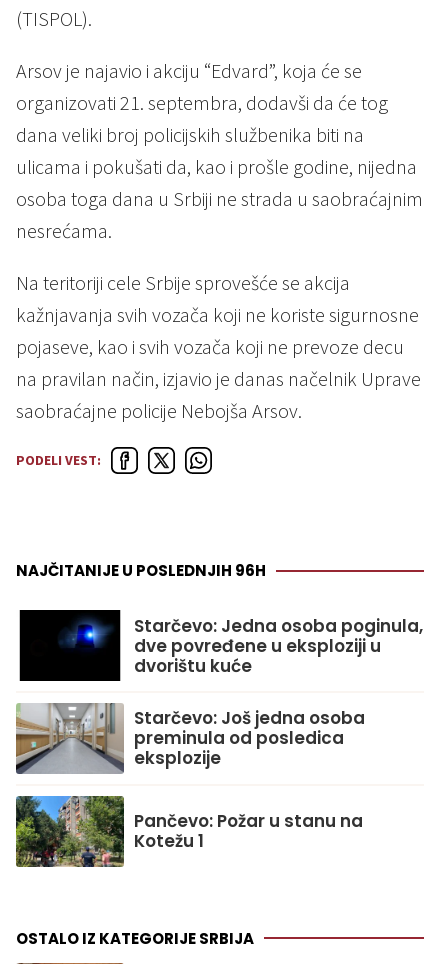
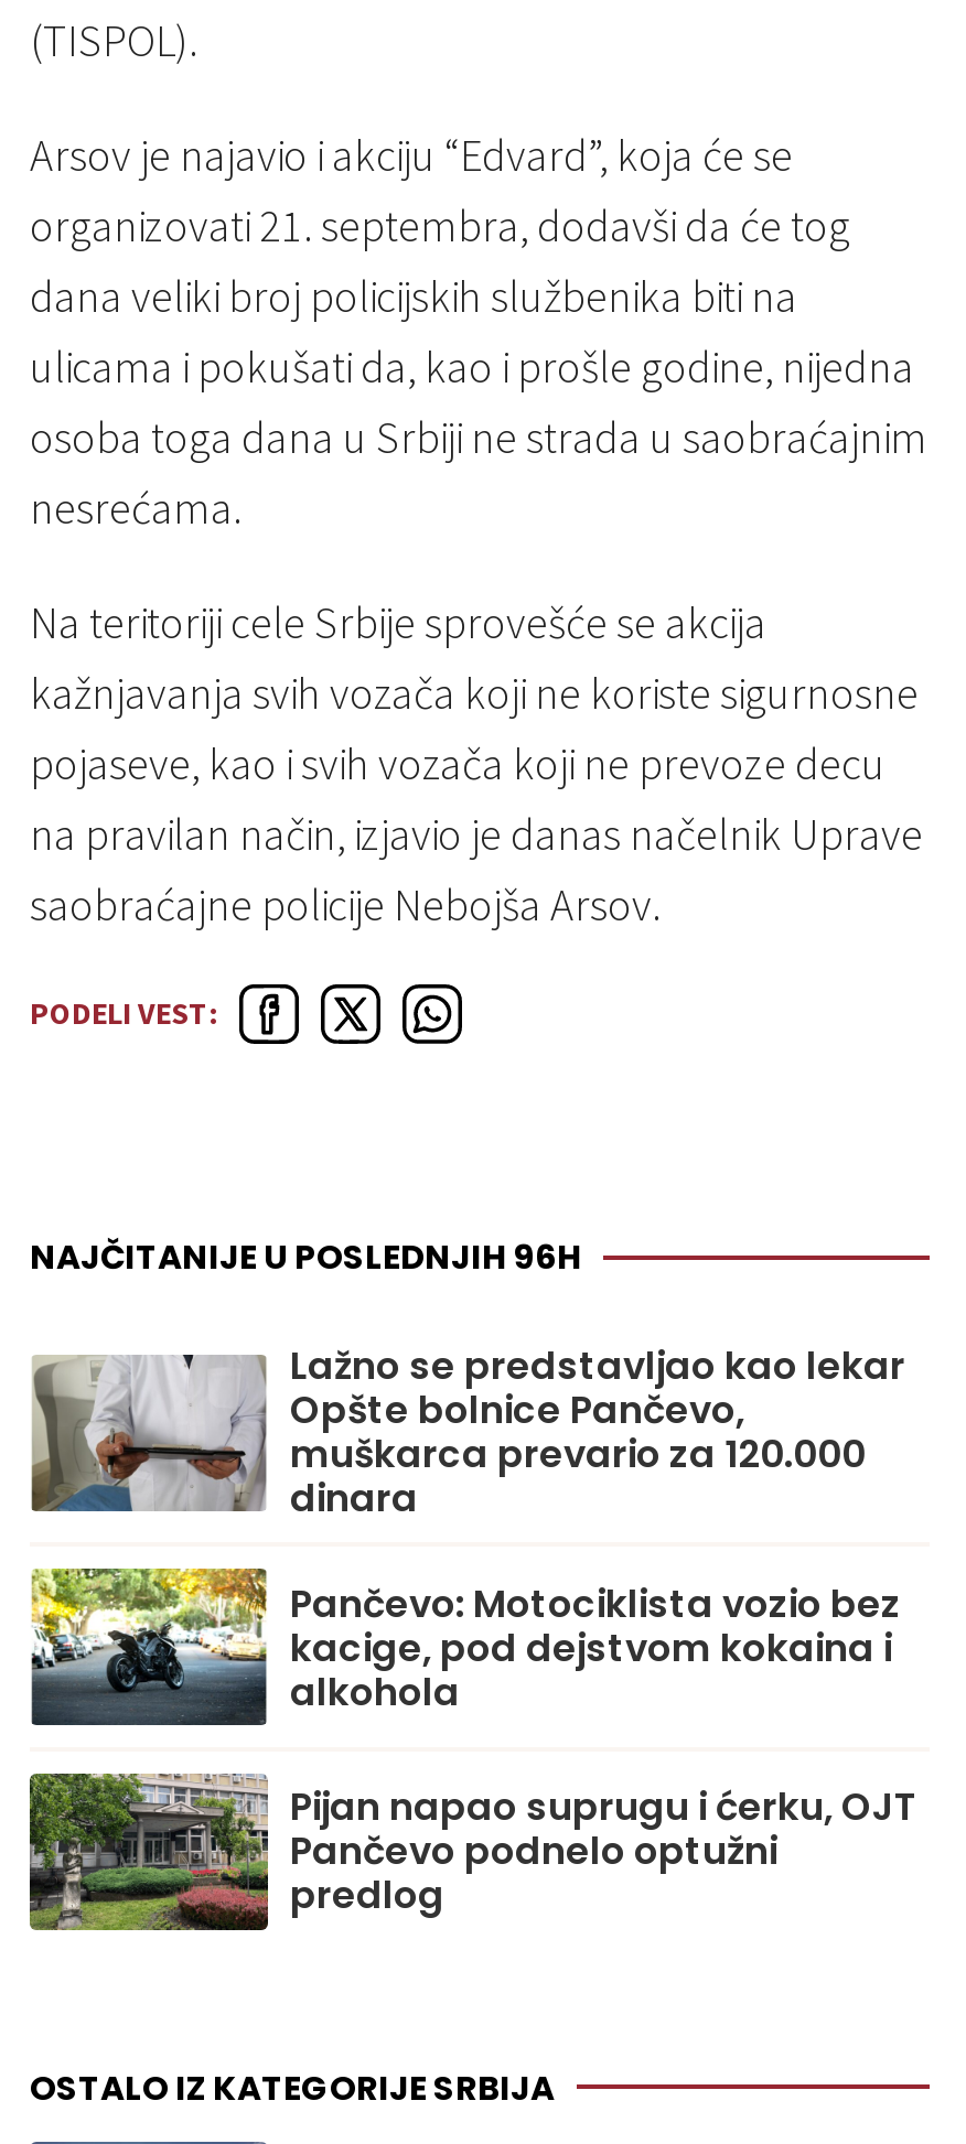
- [image]
- Starčevo: Jedna osoba poginula,
- dve povređene u eksploziji u
- dvorištu kuće
+ [image]
+ Lažno se predstavljao kao lekar
+ Opšte bolnice Pančevo,
+ muškarca prevario za 120.000
+ dinara

- [image]
- Starčevo: Još jedna osoba
- preminula od posledica
- eksplozije
+ [image]
+ Pančevo: Motociklista vozio bez
+ kacige, pod dejstvom kokaina i
+ alkohola

- [image]
- Pančevo: Požar u stanu na
- Kotežu 1
+ [image]
+ Pijan napao suprugu i ćerku, OJT
+ Pančevo podnelo optužni
+ predlog
